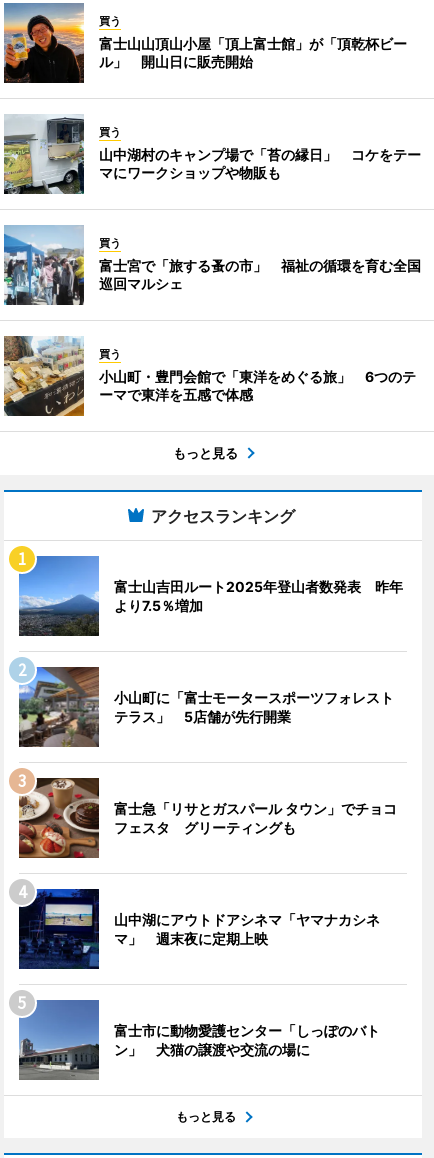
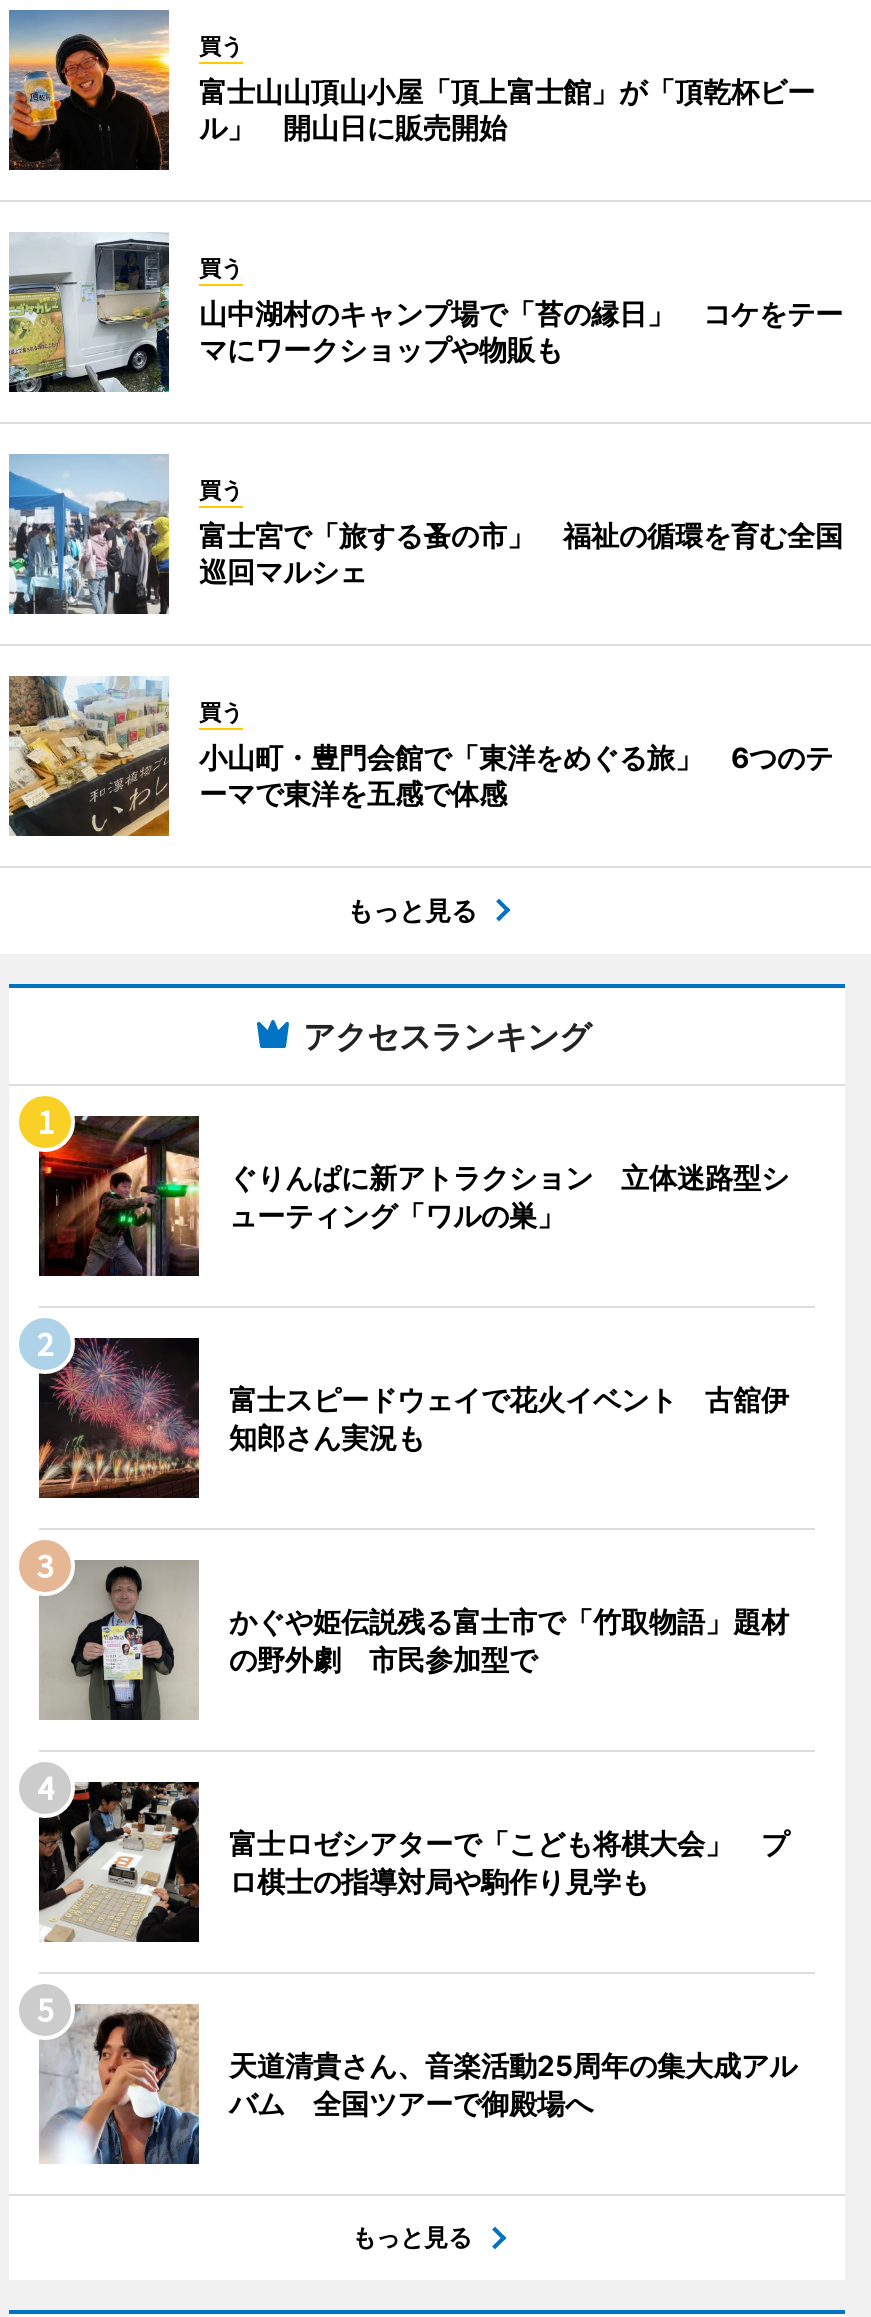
- [image]
- 富士山吉田ルート2025年登山者数発表 昨年
- より7.5％増加
+ [image]
+ ぐりんぱに新アトラクション 立体迷路型シ
+ ューティング「ワルの巣」

- [image]
- 小山町に「富士モータースポーツフォレスト
- テラス」 5店舗が先行開業
+ [image]
+ 富士スピードウェイで花火イベント 古舘伊
+ 知郎さん実況も

- [image]
- 富士急「リサとガスパール タウン」でチョコ
- フェスタ グリーティングも
+ [image]
+ かぐや姫伝説残る富士市で「竹取物語」題材
+ の野外劇 市民参加型で

- [image]
- 山中湖にアウトドアシネマ「ヤマナカシネ
- マ」 週末夜に定期上映
+ [image]
+ 富士ロゼシアターで「こども将棋大会」 プ
+ ロ棋士の指導対局や駒作り見学も

- [image]
- 富士市に動物愛護センター「しっぽのバト
- ン」 犬猫の譲渡や交流の場に
+ [image]
+ 天道清貴さん、音楽活動25周年の集大成アル
+ バム 全国ツアーで御殿場へ
